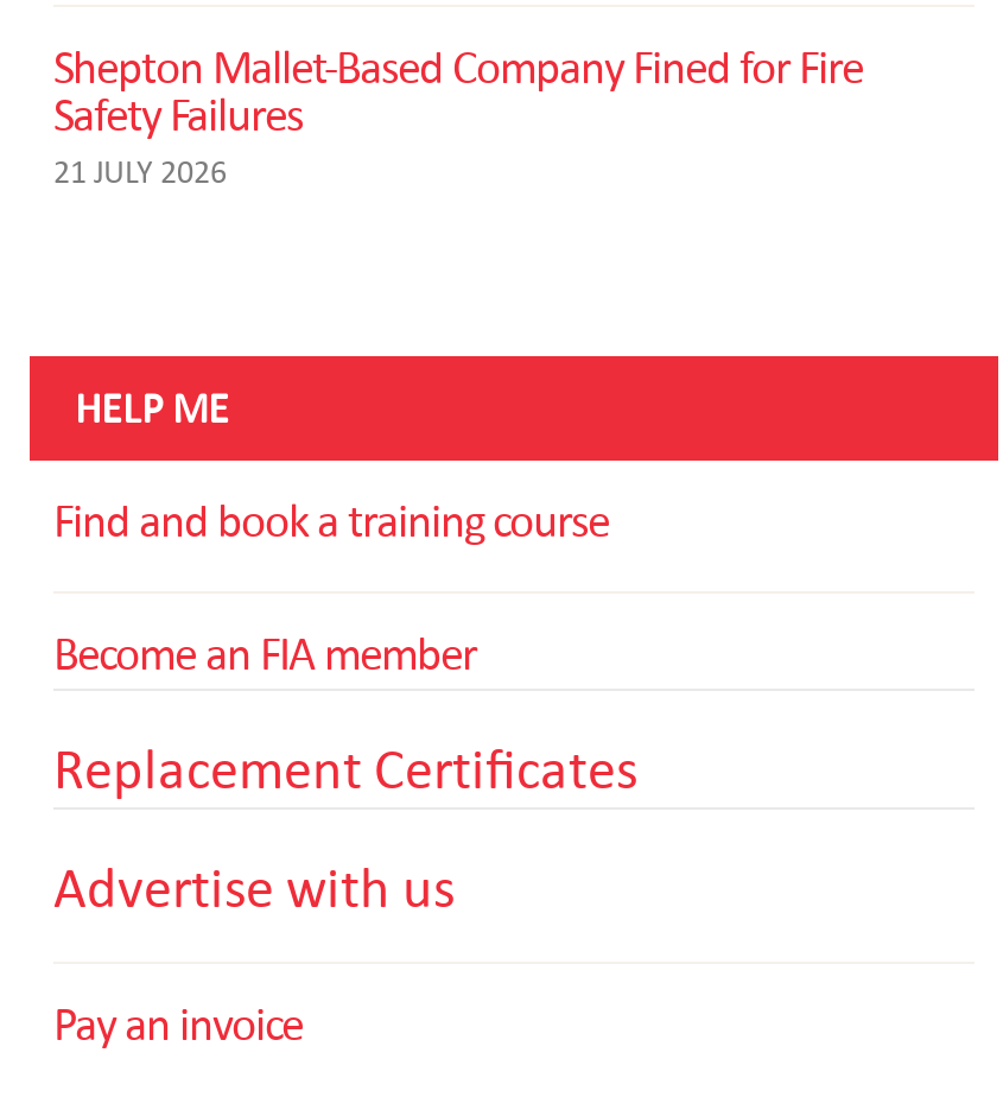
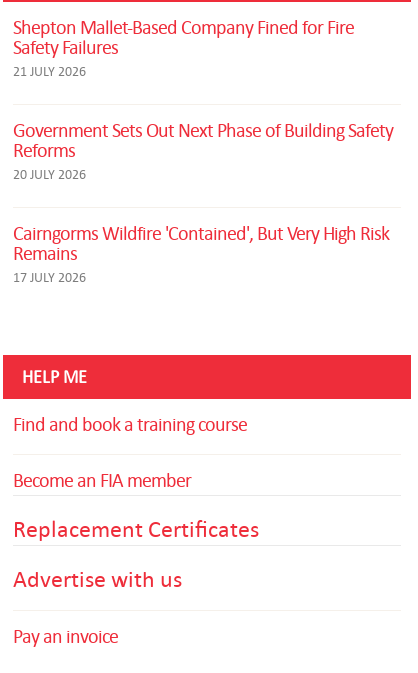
+ Government Sets Out Next Phase of Building Safety
+ Reforms
+ 20 JULY 2026
+ Cairngorms Wildfire 'Contained', But Very High Risk
+ Remains
+ 17 JULY 2026
